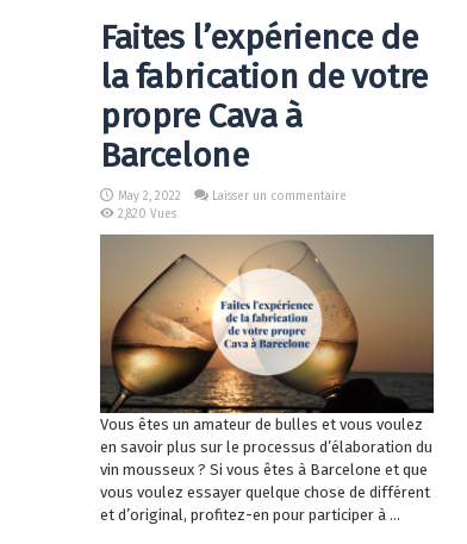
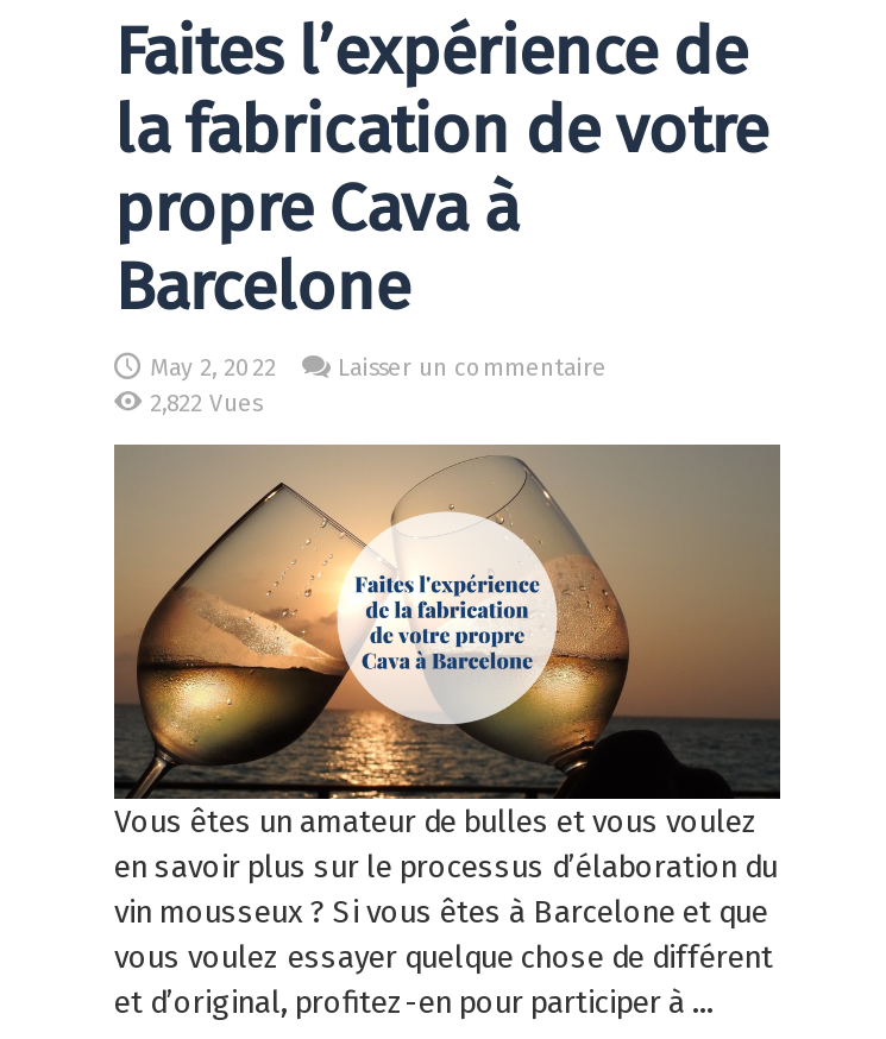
- 2,820 Vues
+ 2,822 Vues
